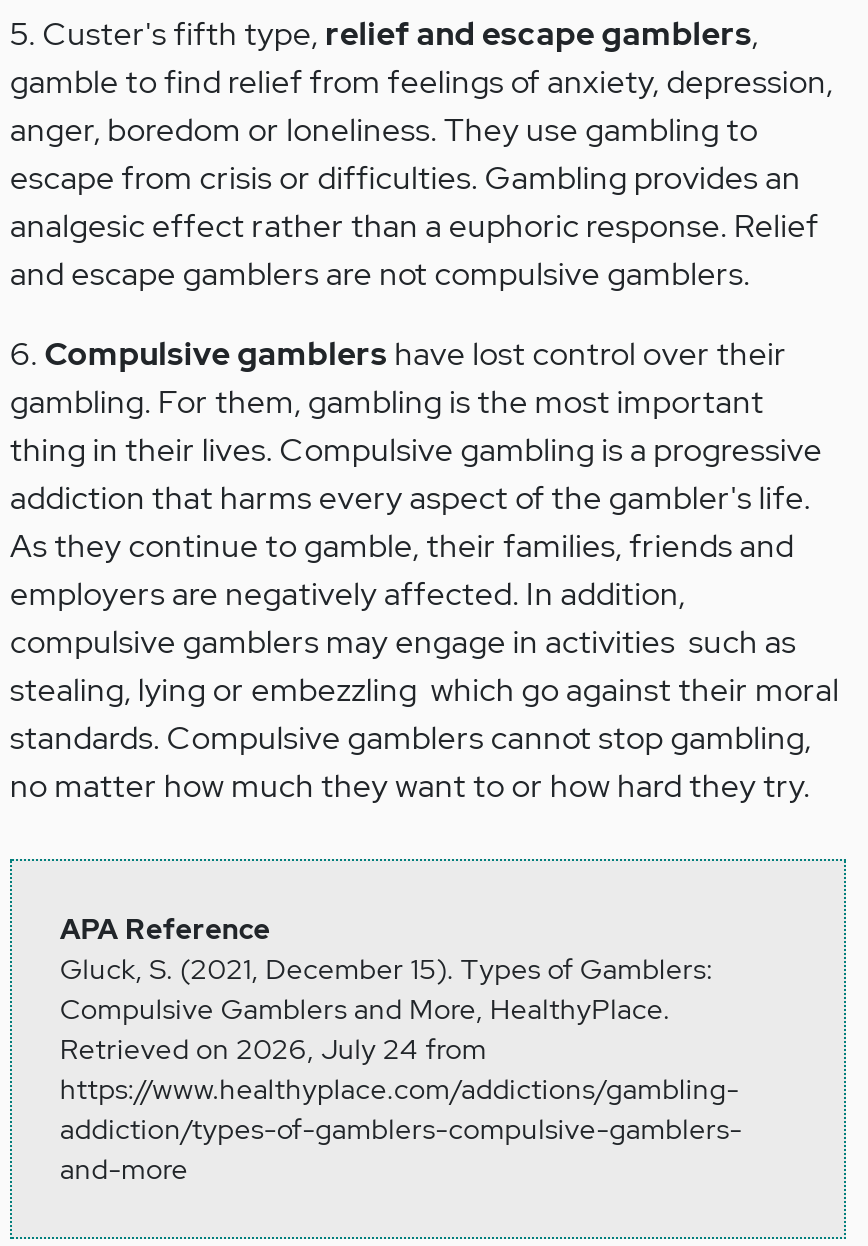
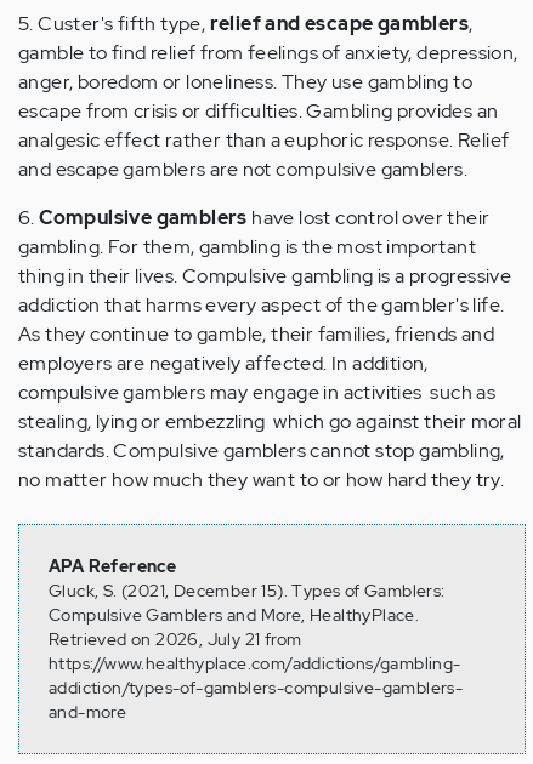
- Retrieved on 2026, July 24 from
+ Retrieved on 2026, July 21 from
